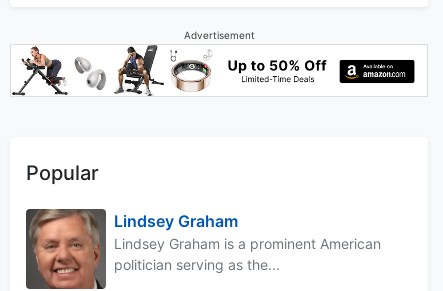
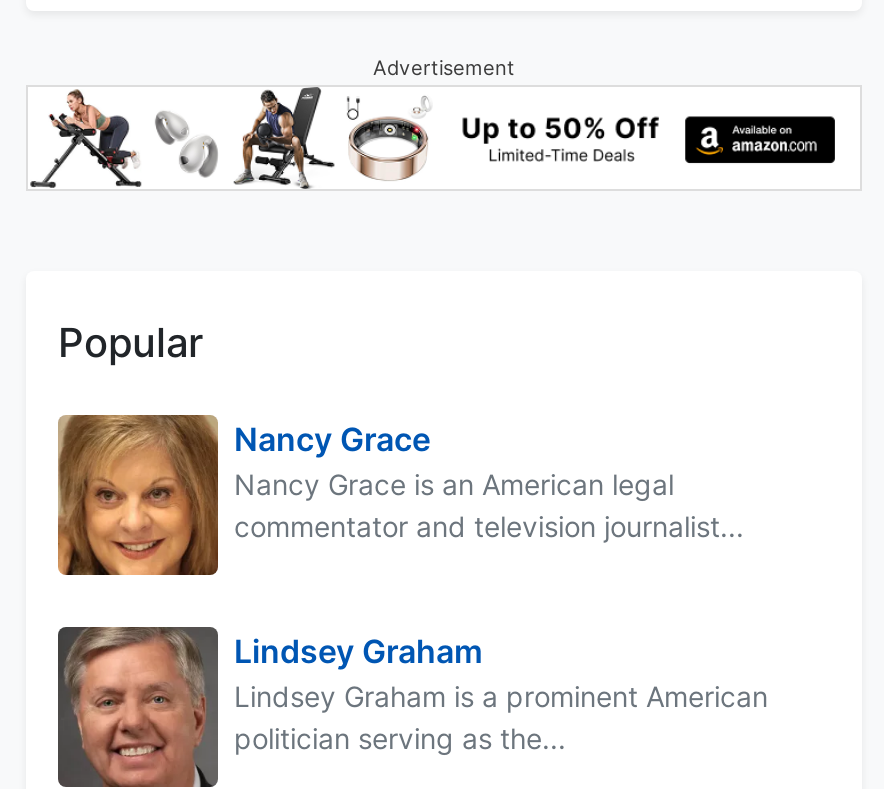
+ [image]
+ Nancy Grace
+ Nancy Grace is an American legal
+ commentator and television journalist...
